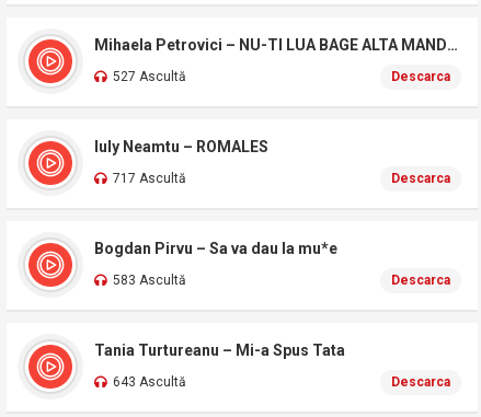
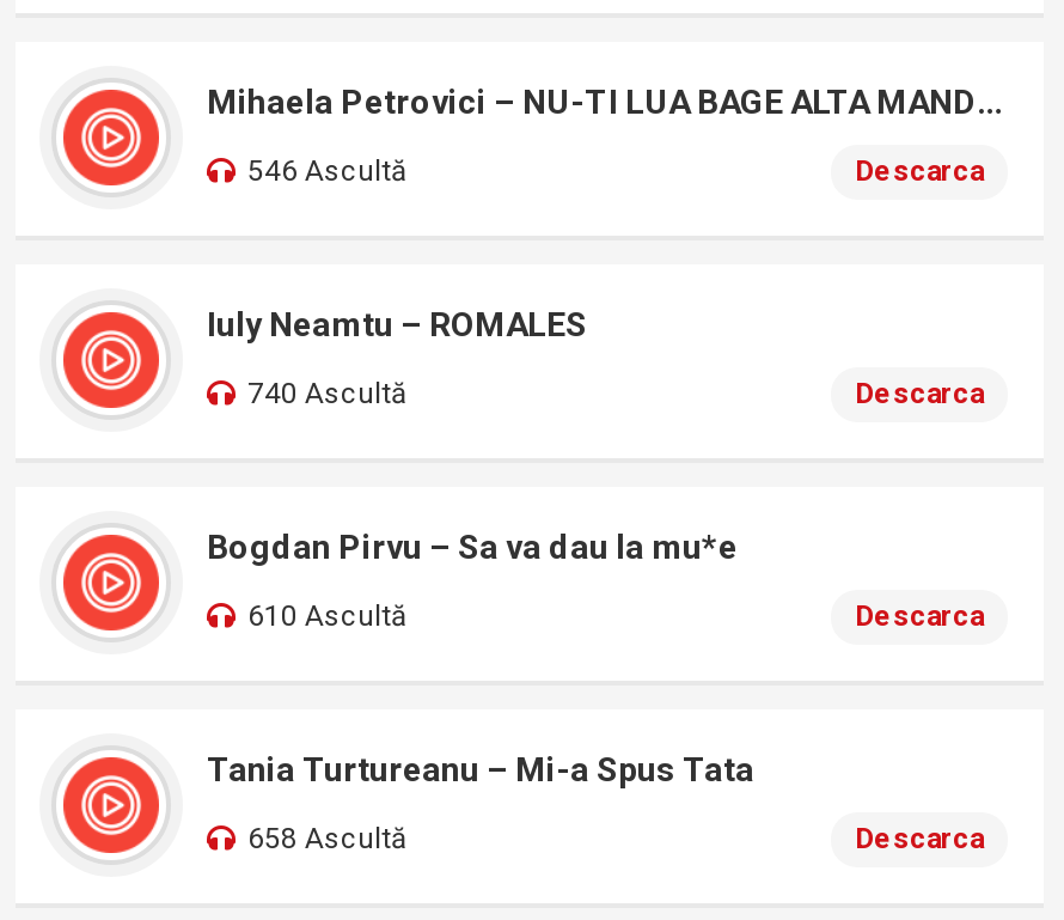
- 527 Ascultă
+ 546 Ascultă

- 717 Ascultă
+ 740 Ascultă

- 583 Ascultă
+ 610 Ascultă

- 643 Ascultă
+ 658 Ascultă
